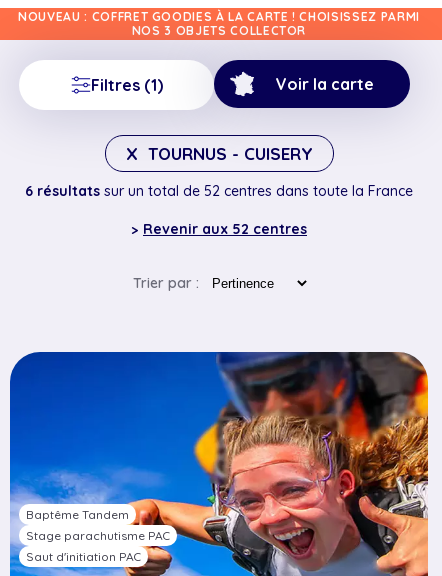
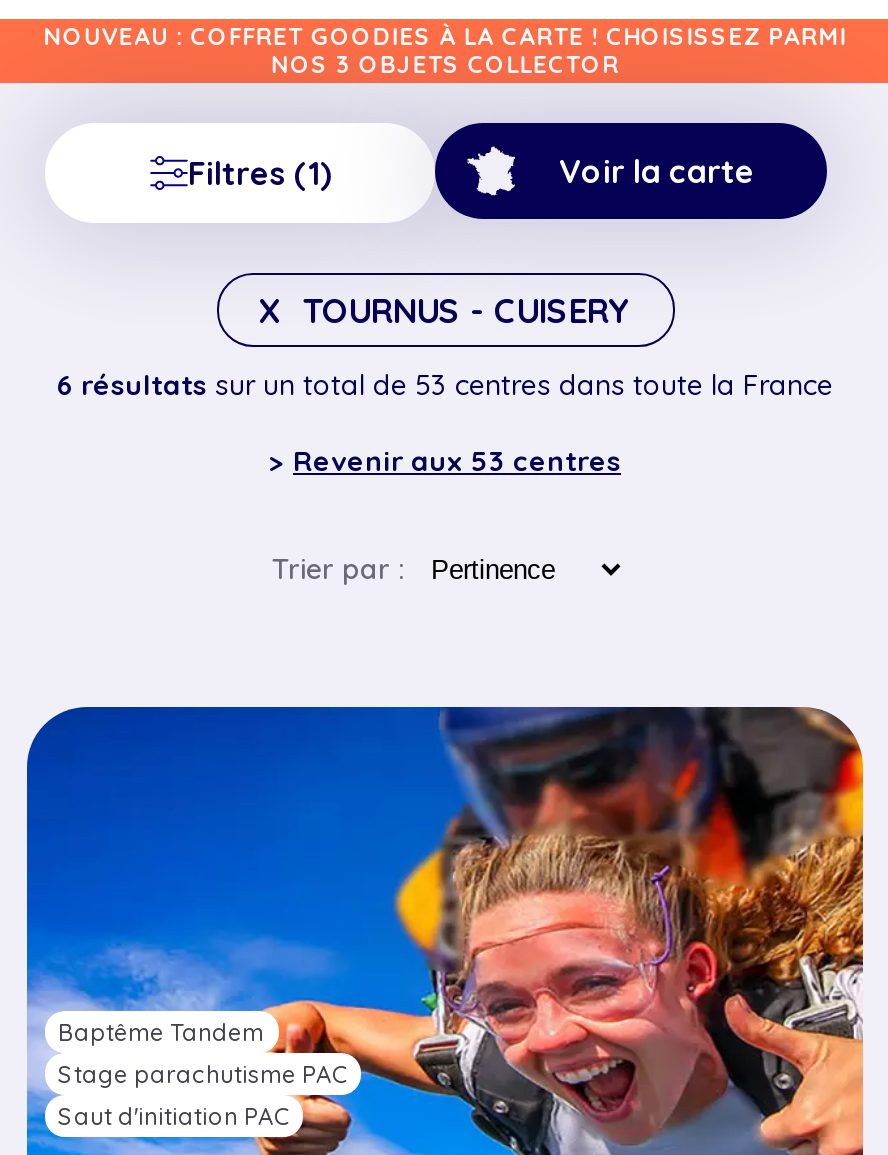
- 6 résultats sur un total de 52 centres dans toute la France
+ 6 résultats sur un total de 53 centres dans toute la France

- Revenir aux 52 centres
+ Revenir aux 53 centres
